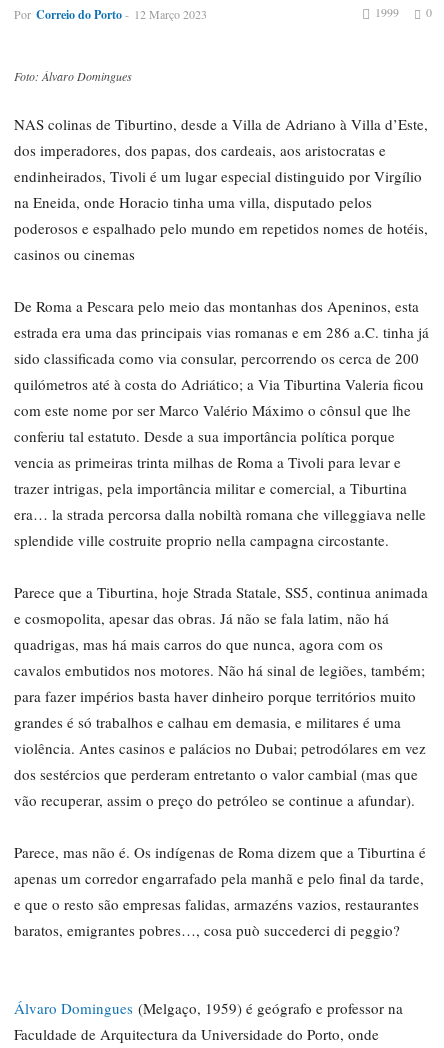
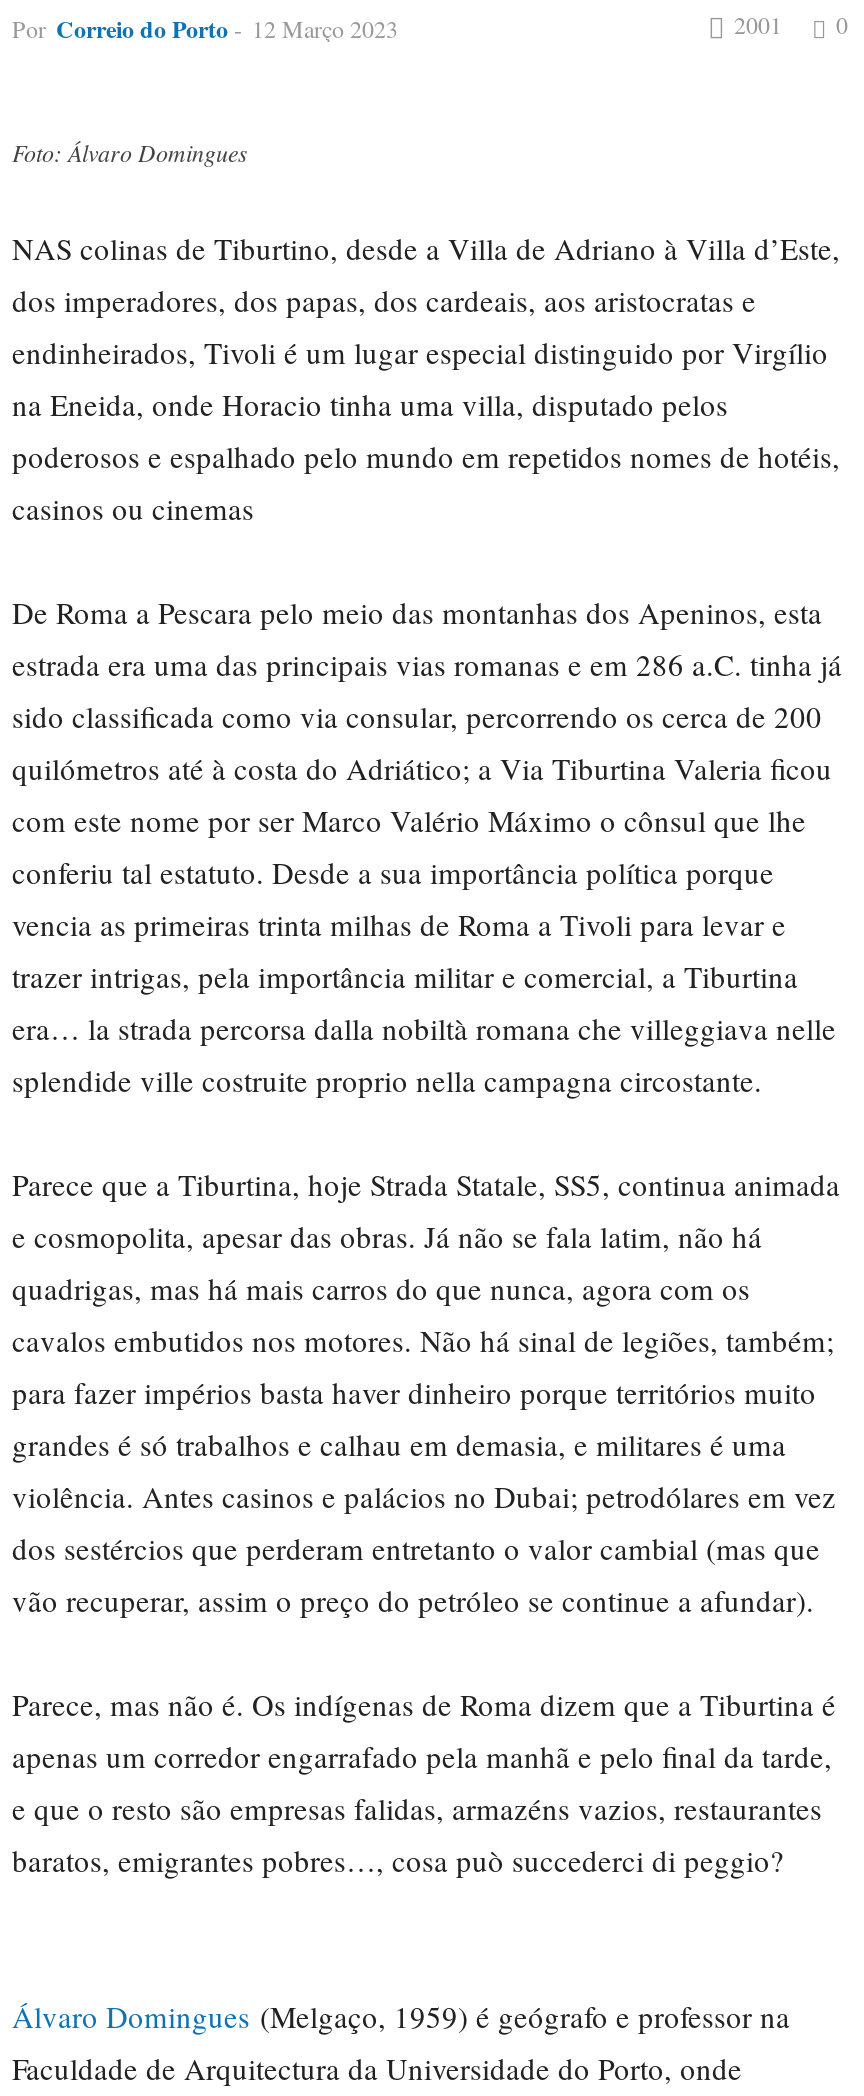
- 1999 0
+ 2001 0
